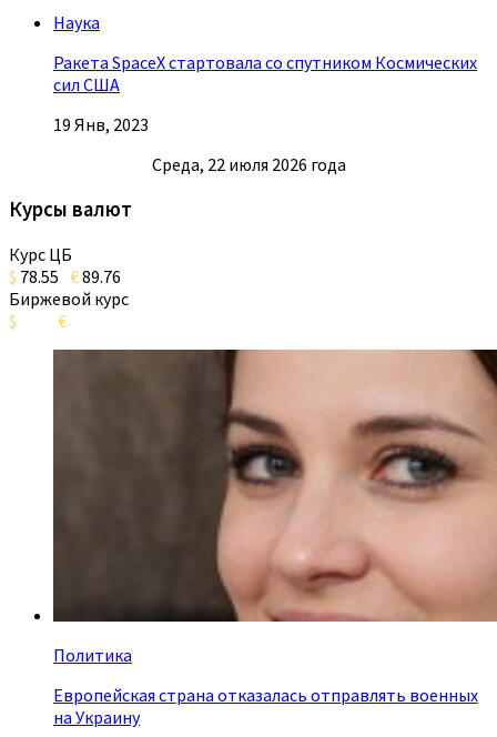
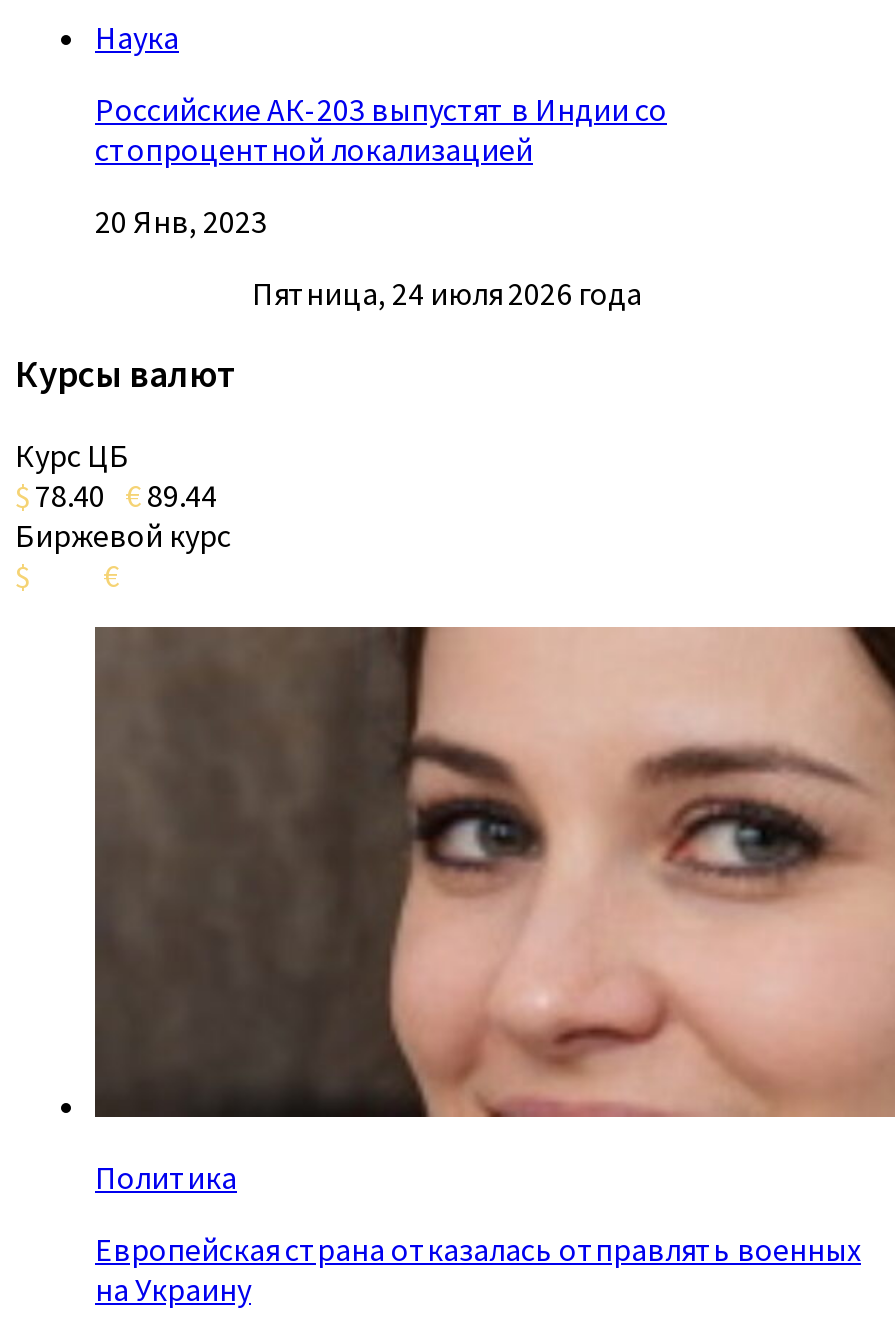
- Ракета SpaceX стартовала со спутником Космических
- сил США
+ Российские АК-203 выпустят в Индии со
+ стопроцентной локализацией

- 19 Янв, 2023
+ 20 Янв, 2023

- Среда, 22 июля 2026 года
+ Пятница, 24 июля 2026 года

- $ 78.55 € 89.76
+ $ 78.40 € 89.44
